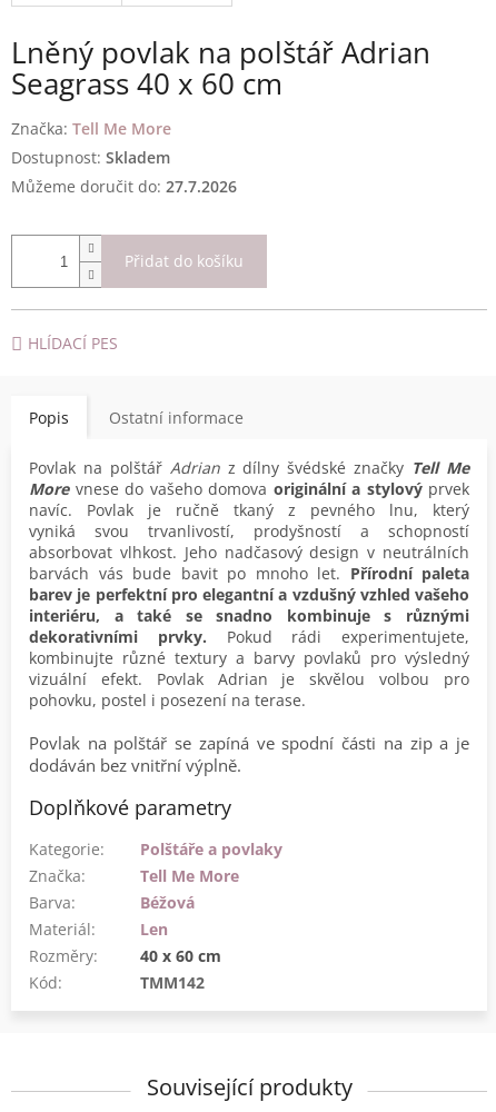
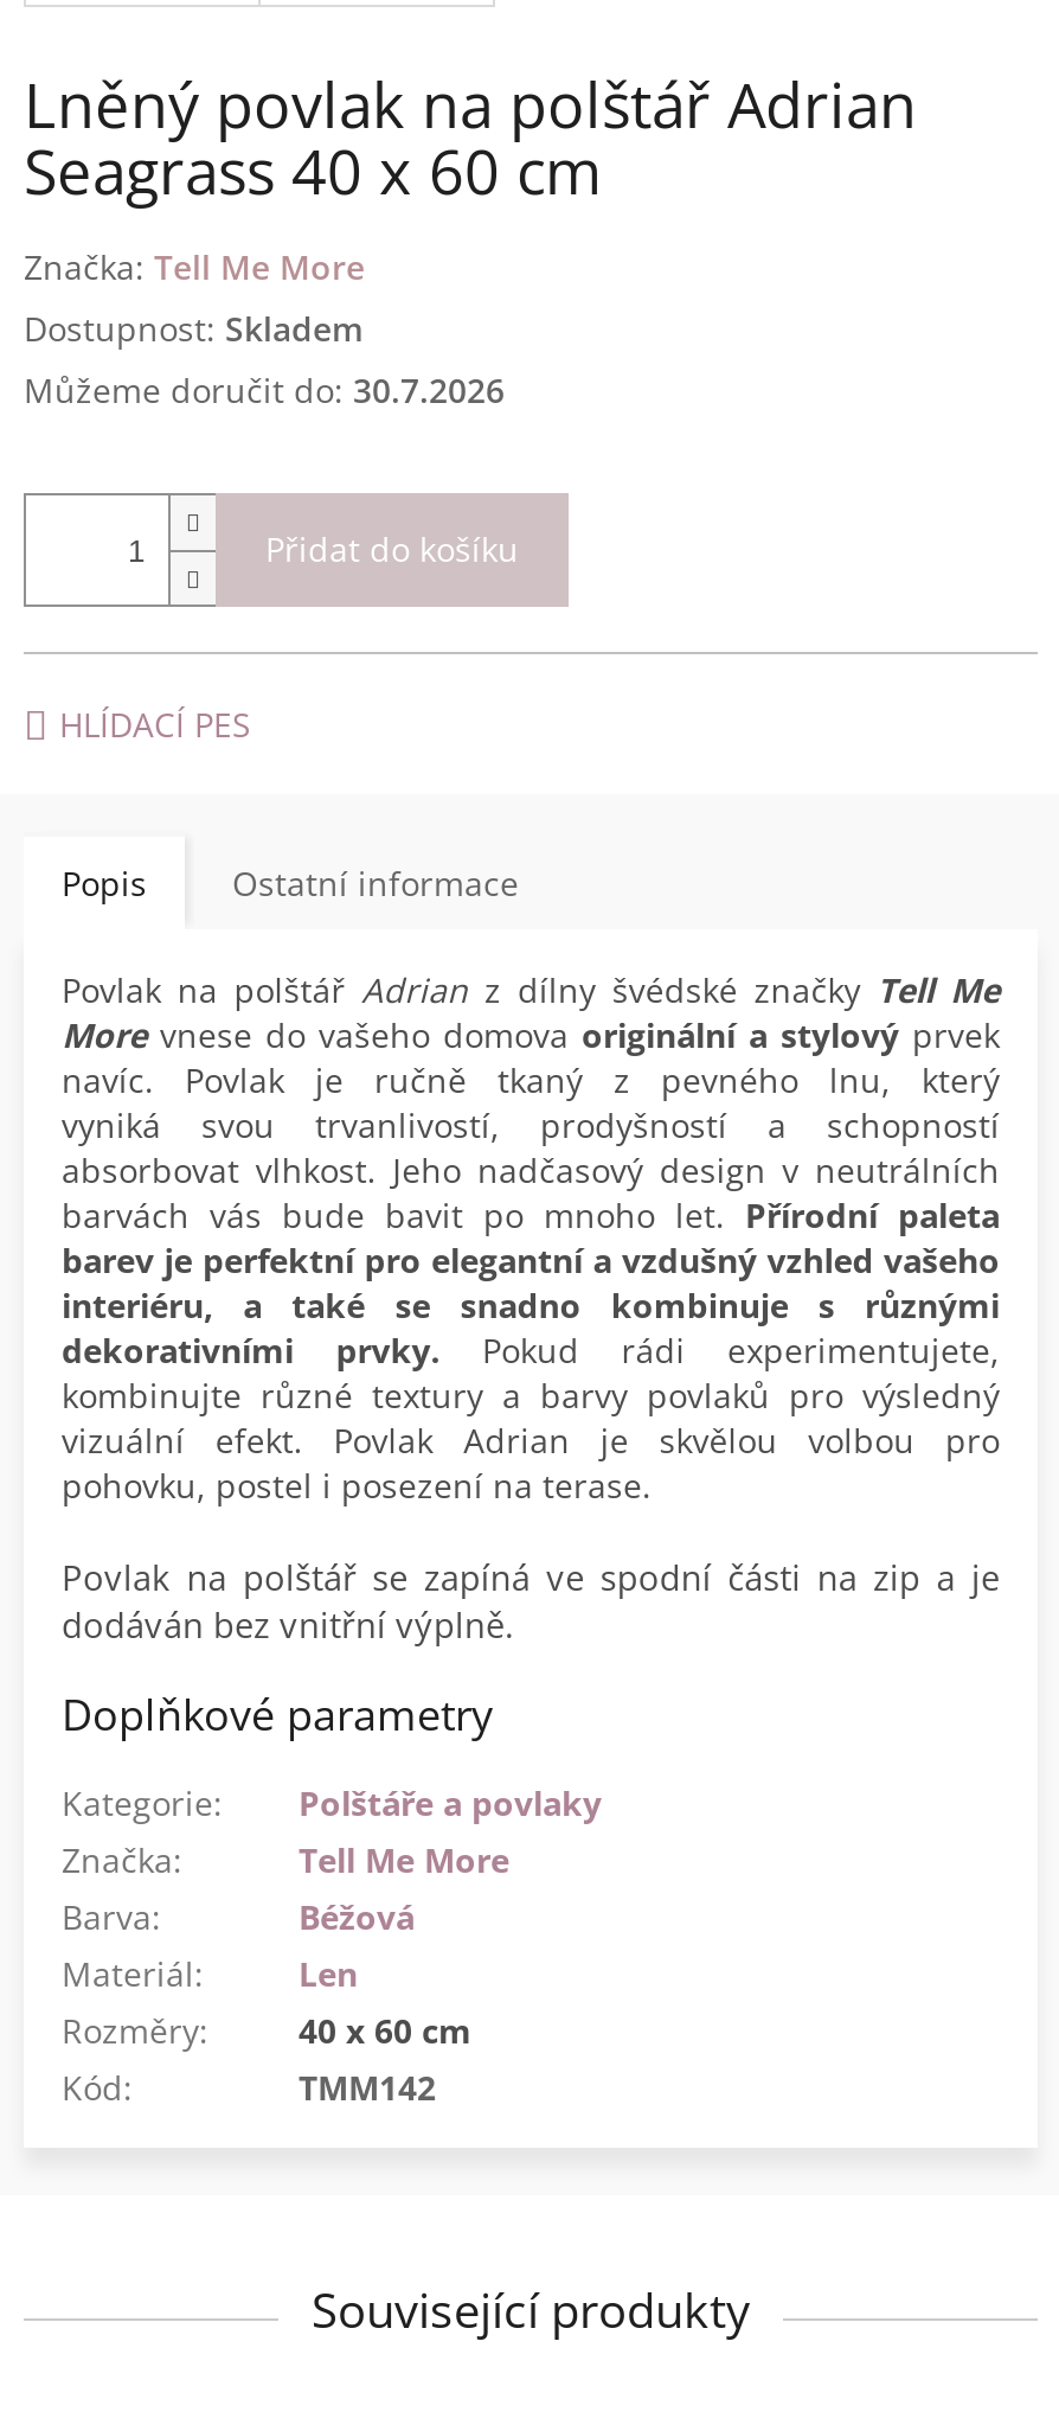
- Můžeme doručit do: 27.7.2026
+ Můžeme doručit do: 30.7.2026
